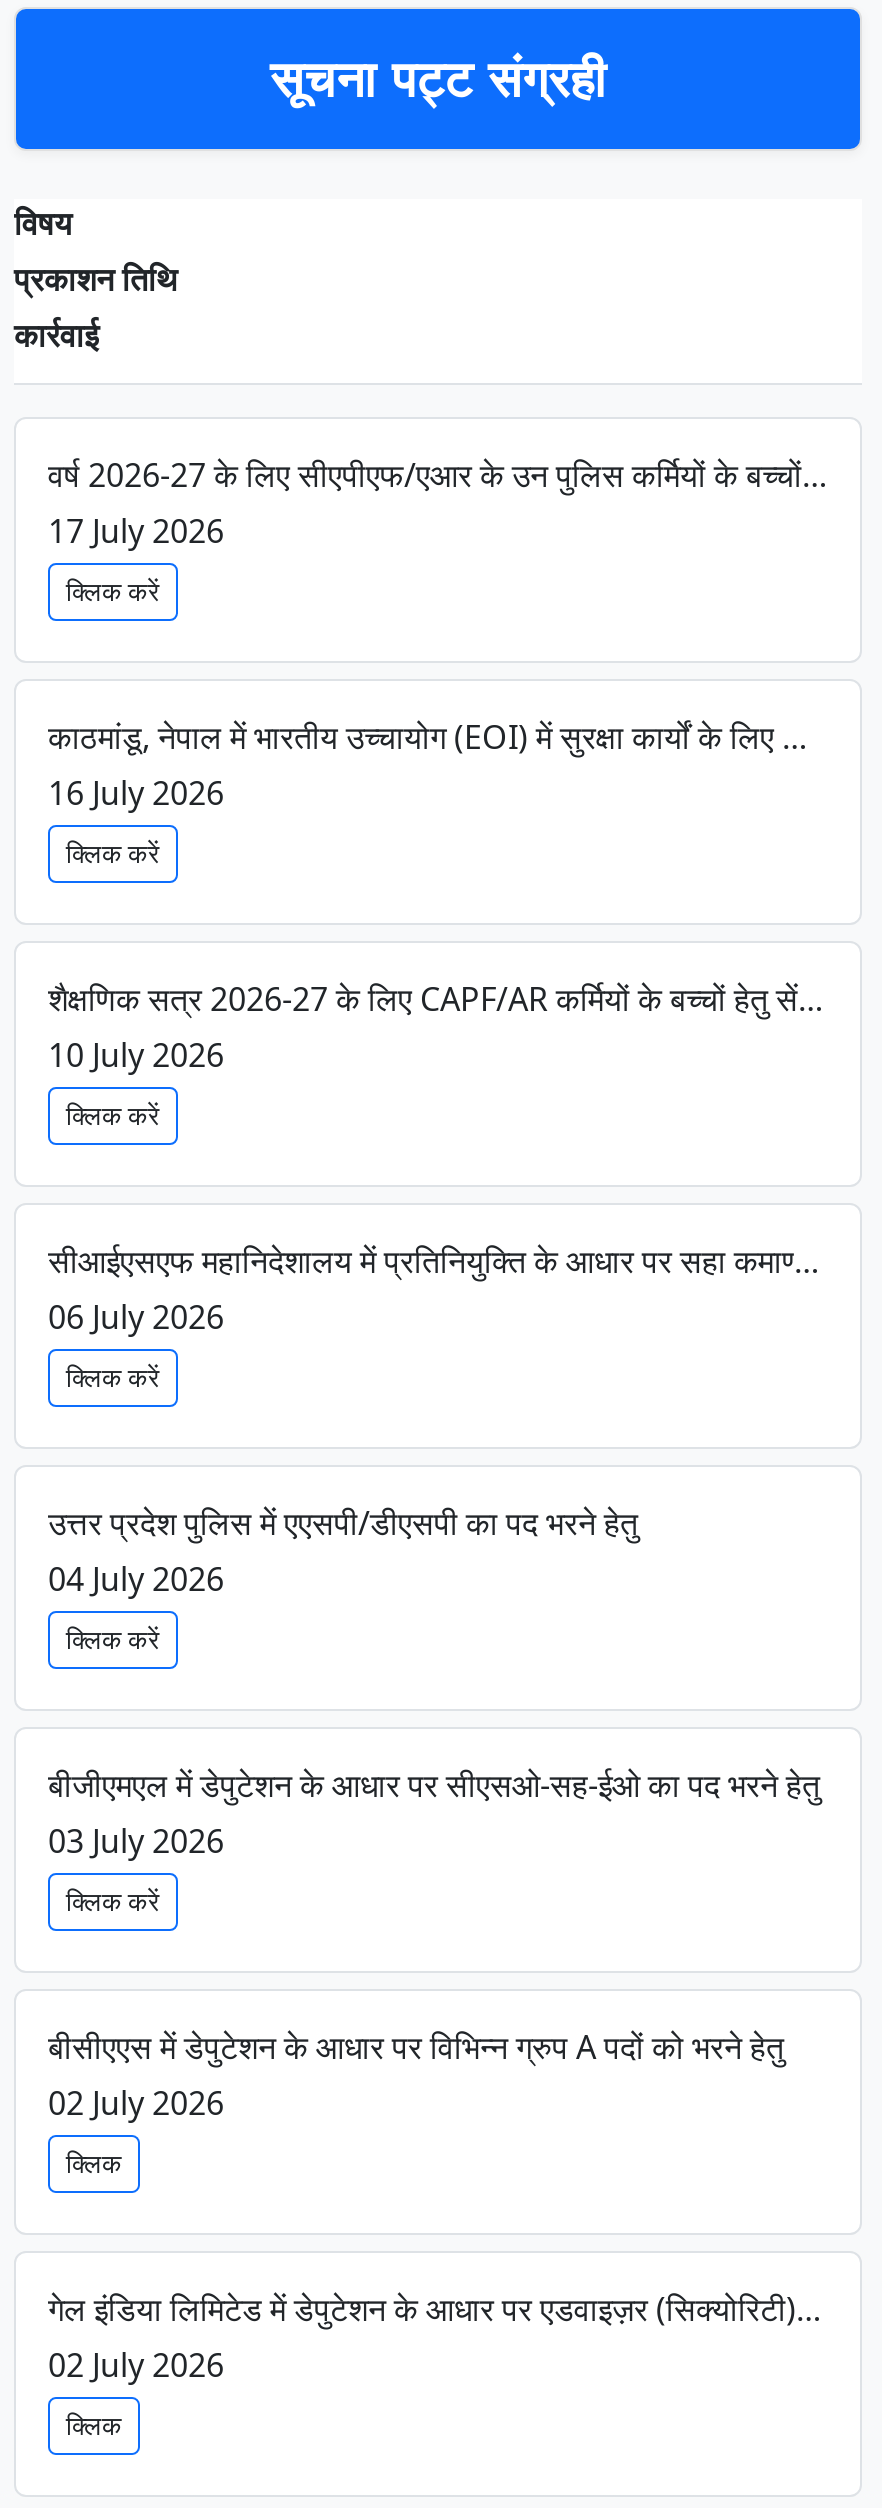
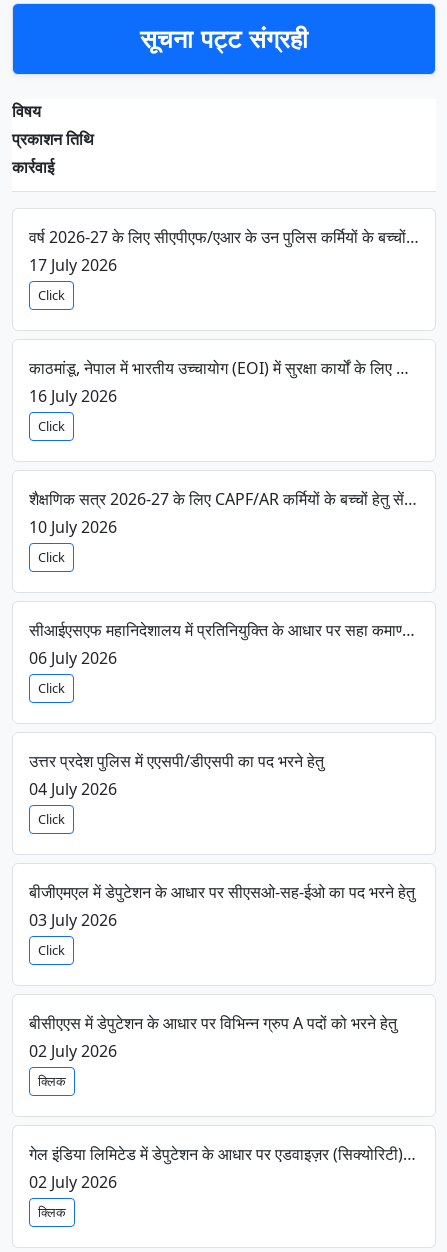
- क्लिक करें
+ Click

- क्लिक करें
+ Click

- क्लिक करें
+ Click

- क्लिक करें
+ Click

- क्लिक करें
+ Click

- क्लिक करें
+ Click
